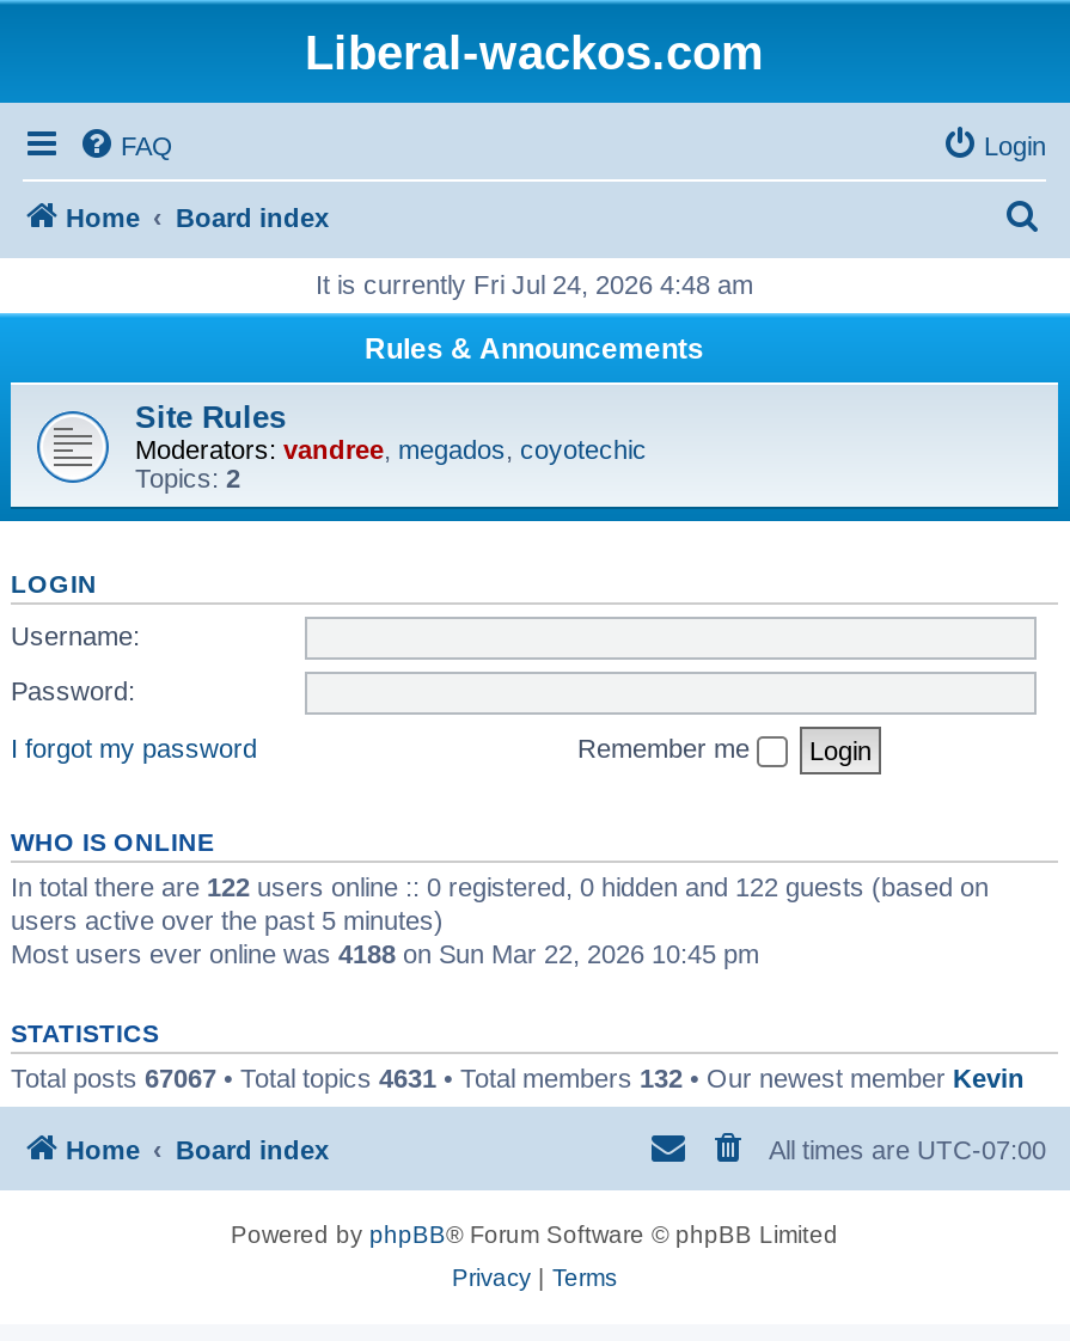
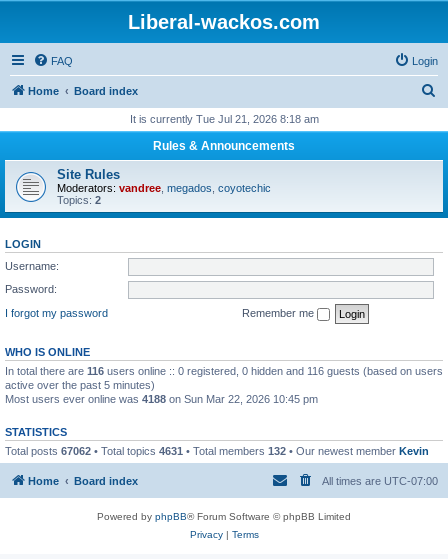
- It is currently Fri Jul 24, 2026 4:48 am
+ It is currently Tue Jul 21, 2026 8:18 am

- In total there are 122 users online :: 0 registered, 0 hidden and 122 guests (based on
- users active over the past 5 minutes)
+ In total there are 116 users online :: 0 registered, 0 hidden and 116 guests (based on users
+ active over the past 5 minutes)

- Total posts 67067 • Total topics 4631 • Total members 132 • Our newest member Kevin
+ Total posts 67062 • Total topics 4631 • Total members 132 • Our newest member Kevin
